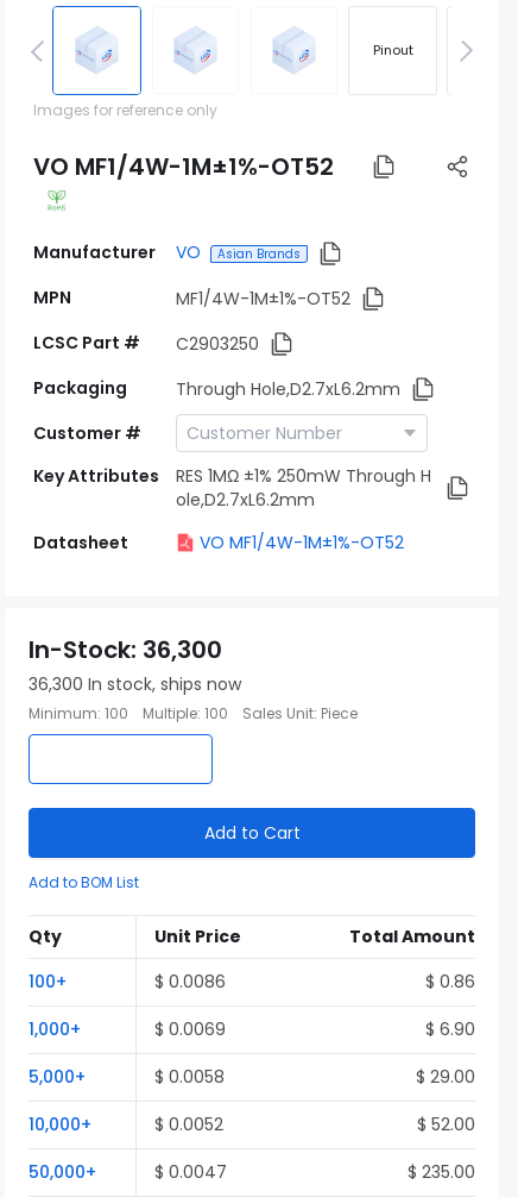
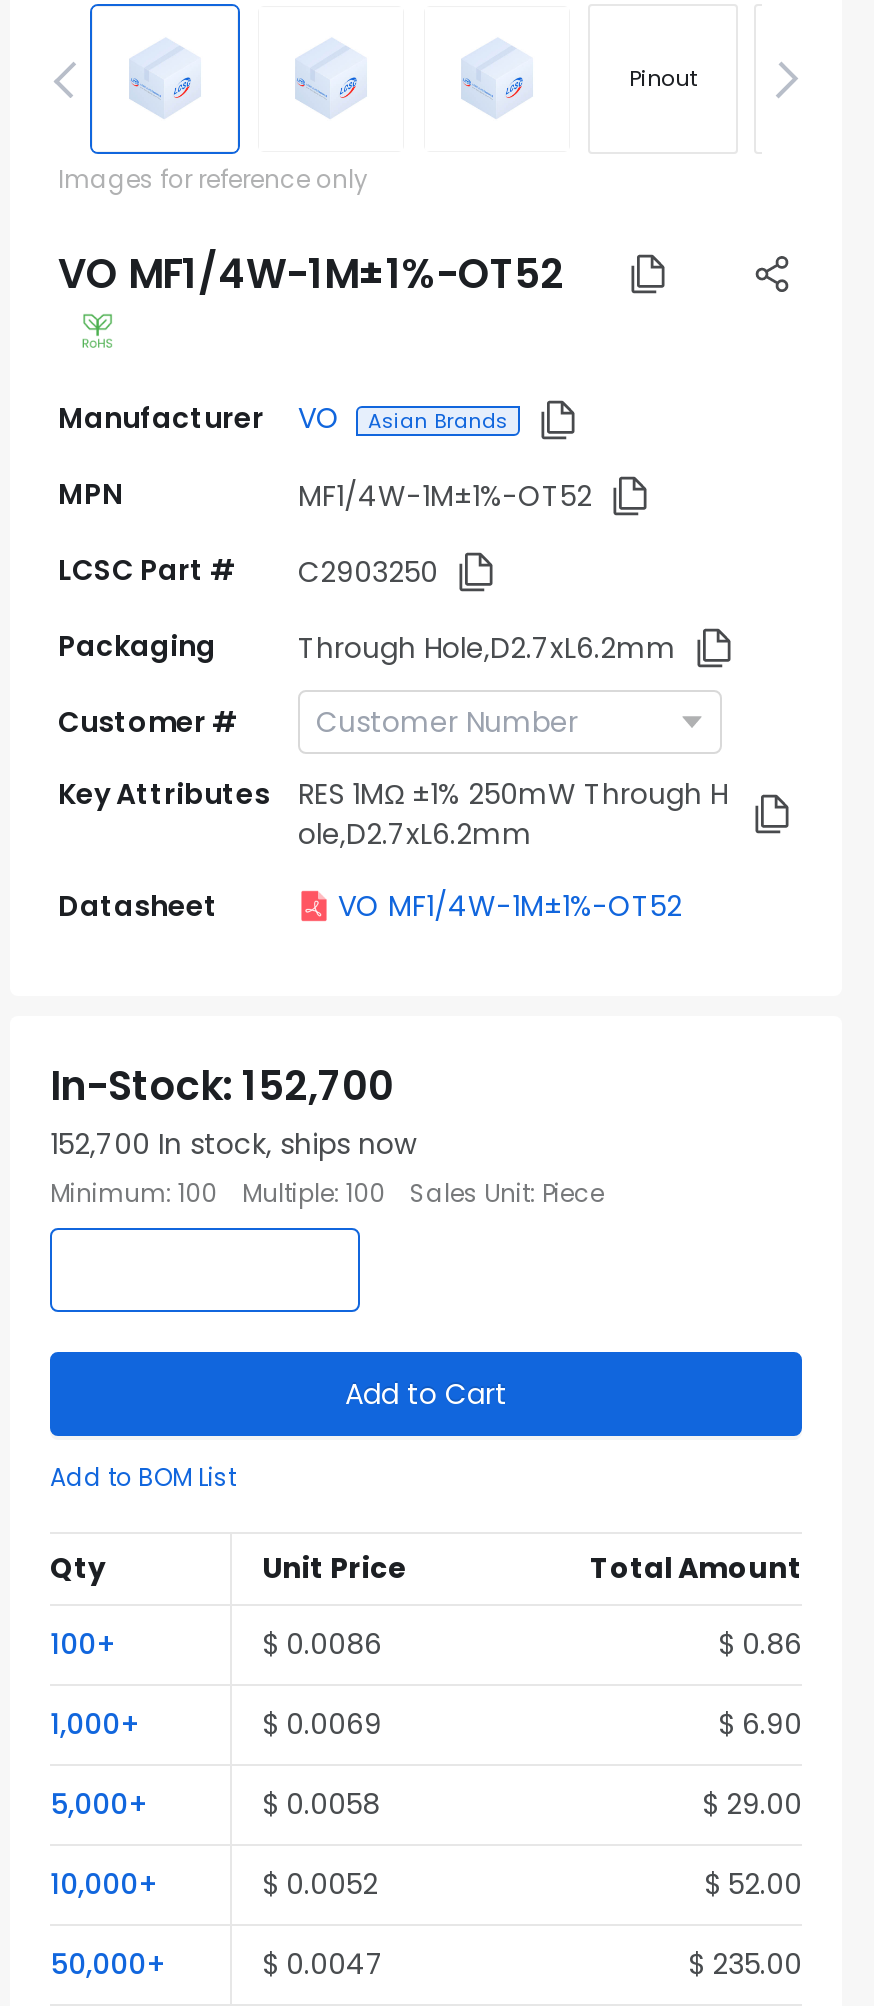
- In-Stock: 36,300
+ In-Stock: 152,700

- 36,300 In stock, ships now
+ 152,700 In stock, ships now
